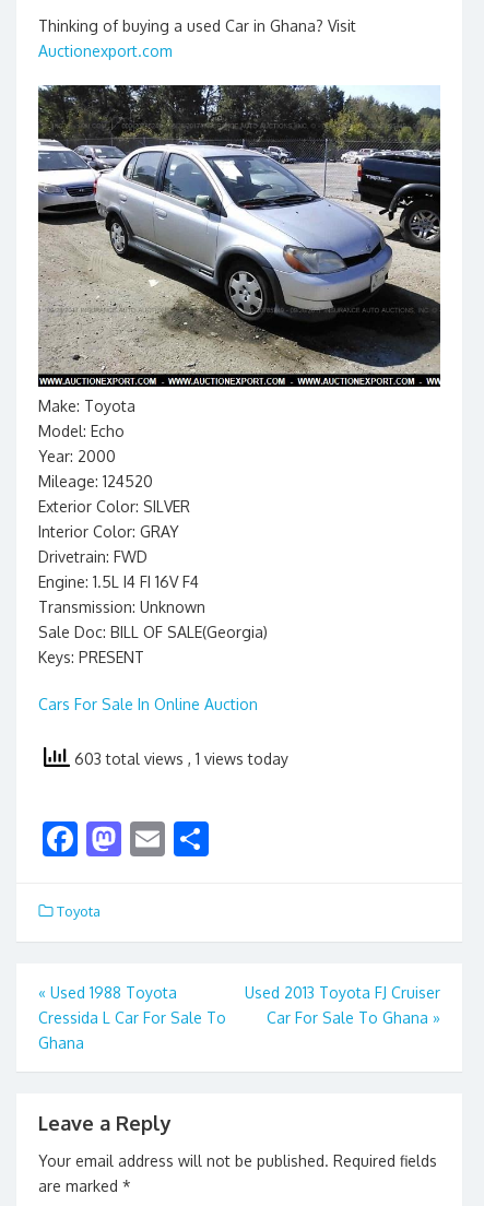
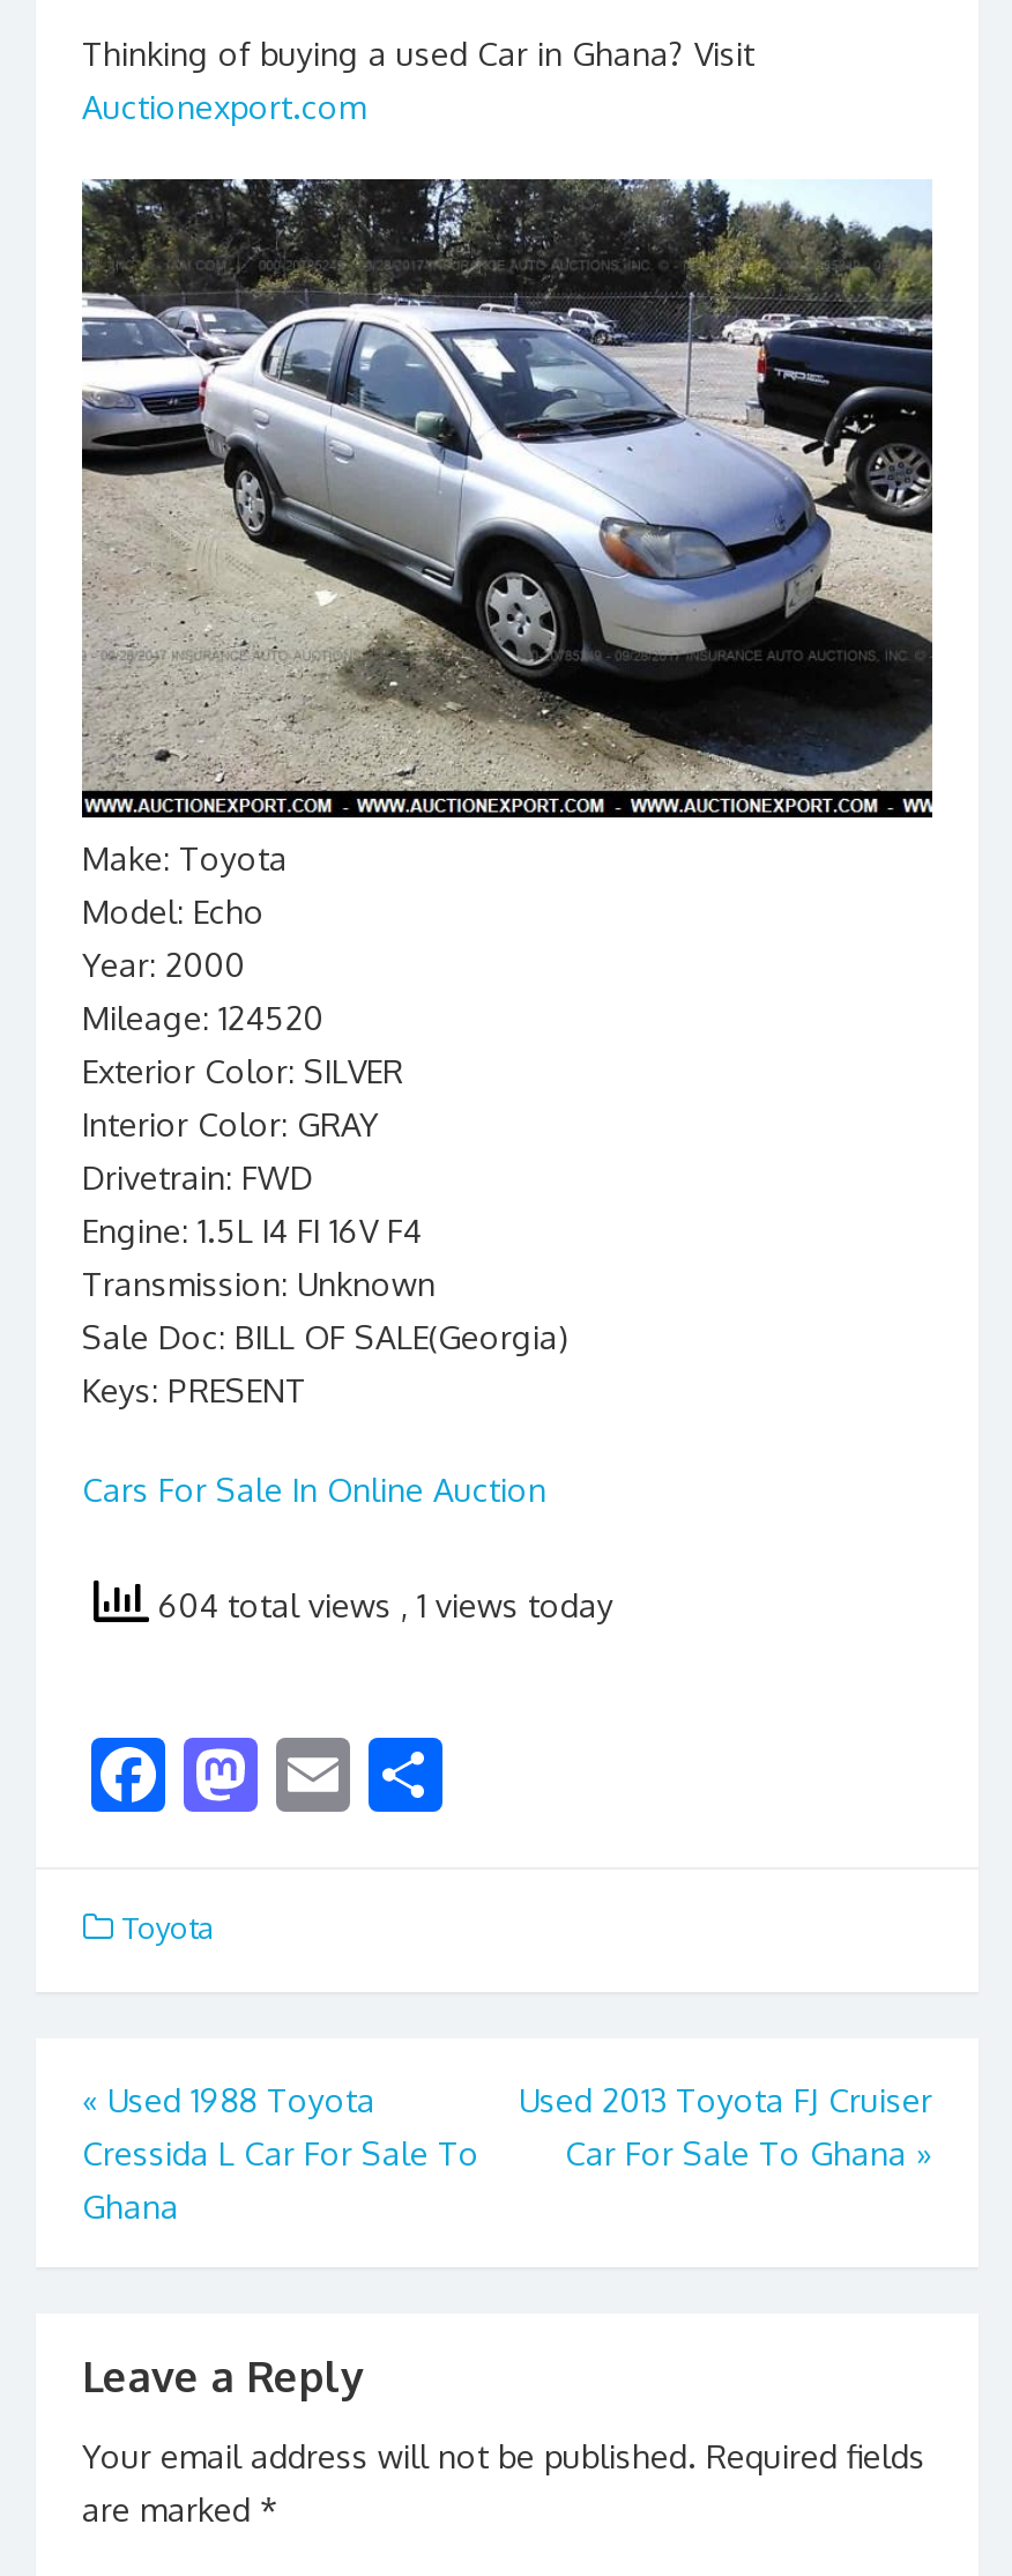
- 603 total views, 1 views today
+ 604 total views, 1 views today
